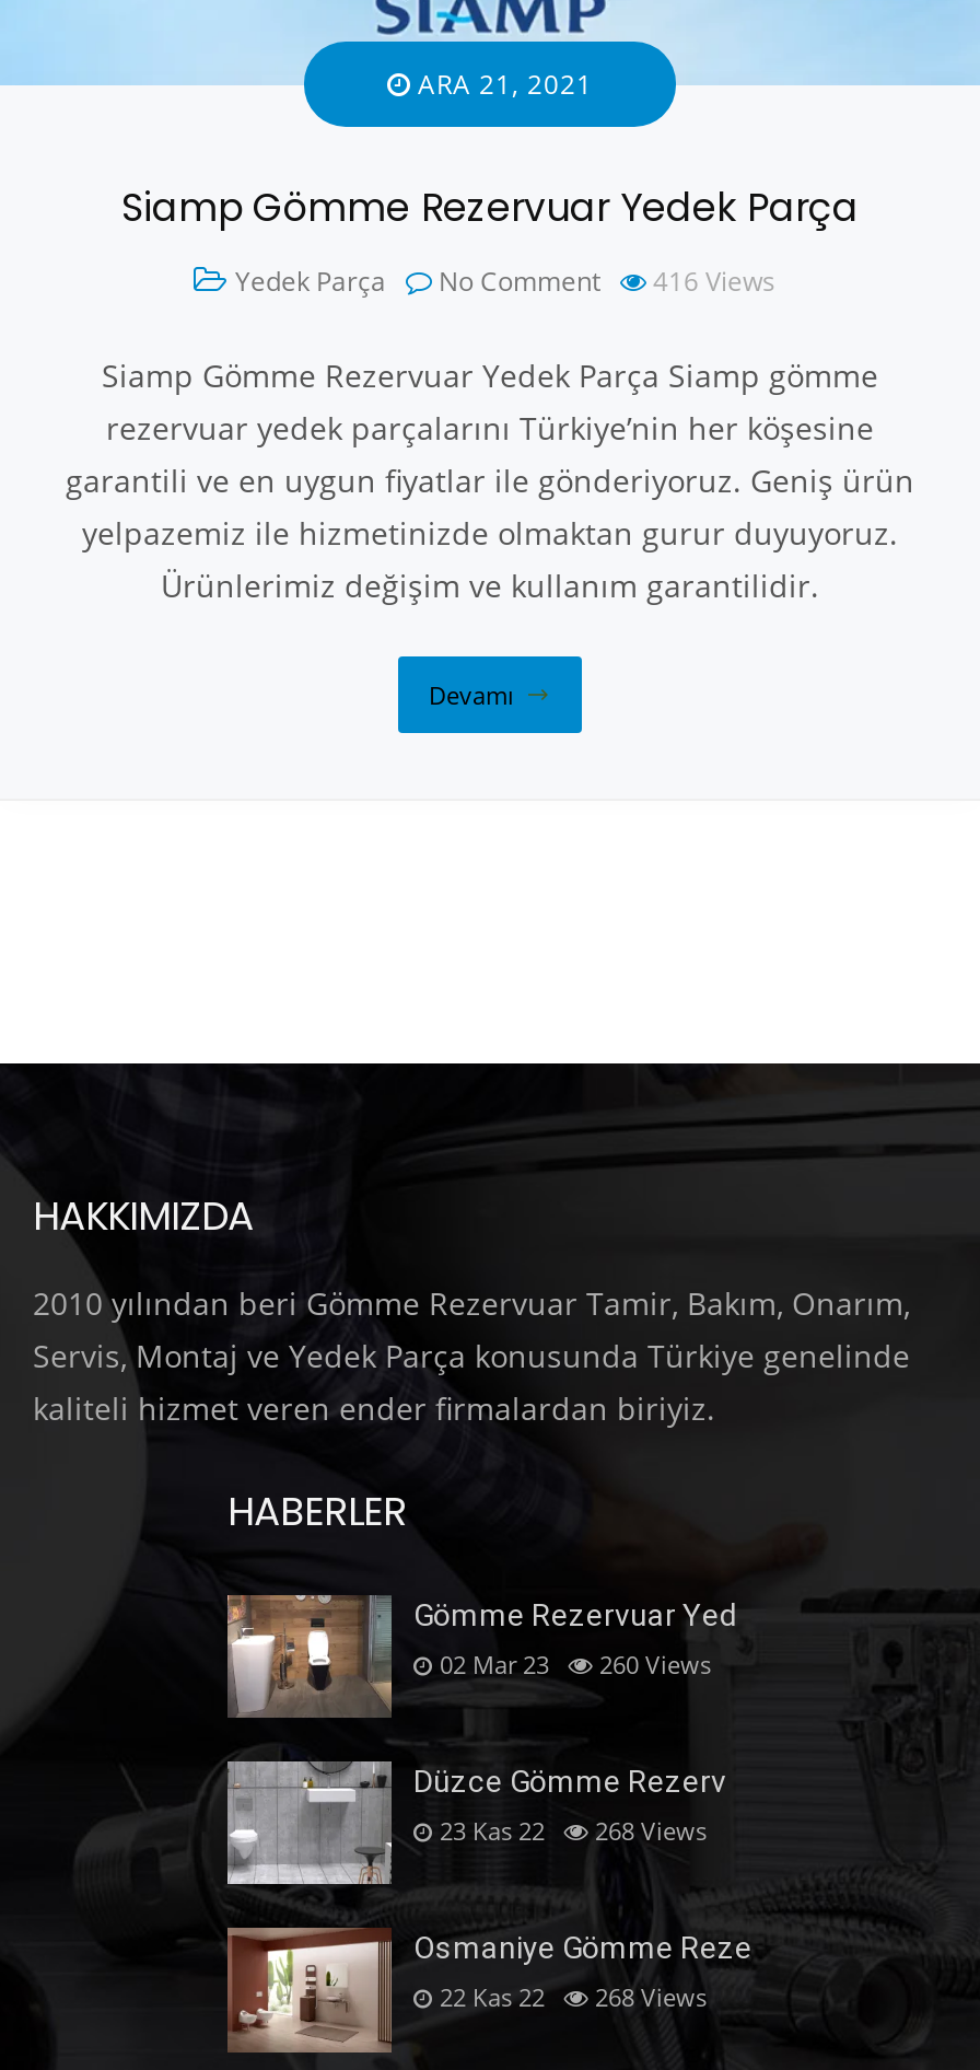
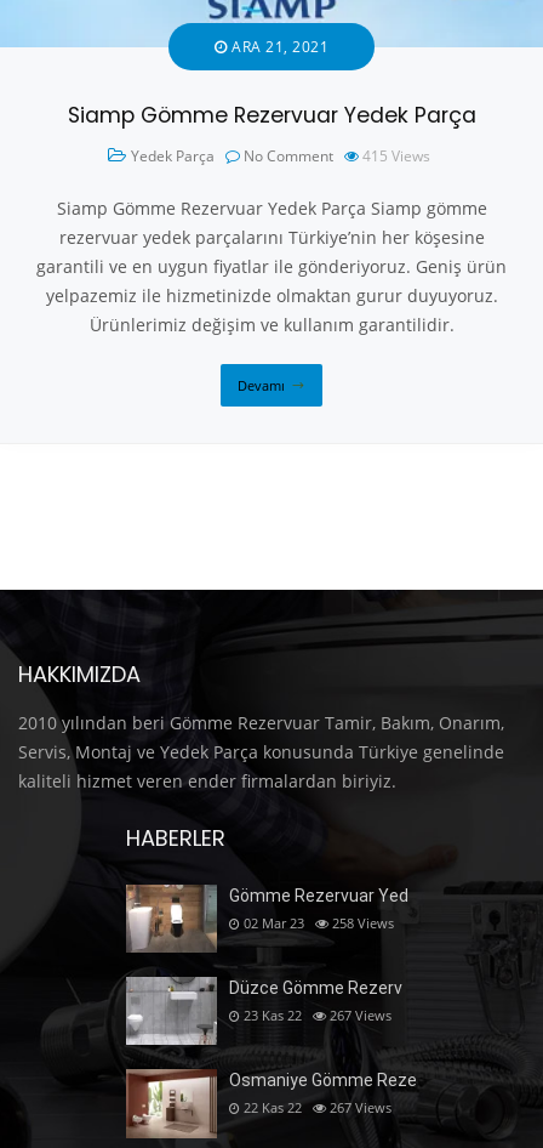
- Yedek Parça No Comment 416 Views
+ Yedek Parça No Comment 415 Views

- 02 Mar 23 260 Views
+ 02 Mar 23 258 Views

- 23 Kas 22 268 Views
+ 23 Kas 22 267 Views

- 22 Kas 22 268 Views
+ 22 Kas 22 267 Views
